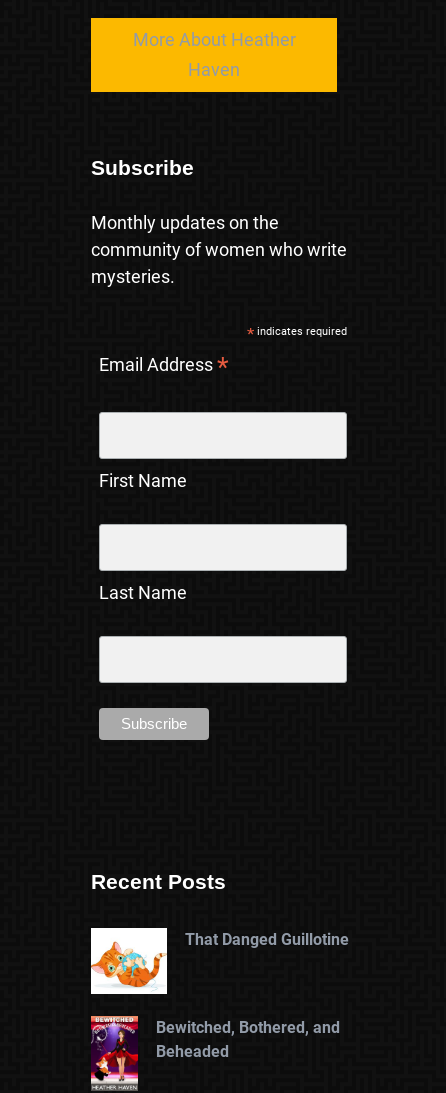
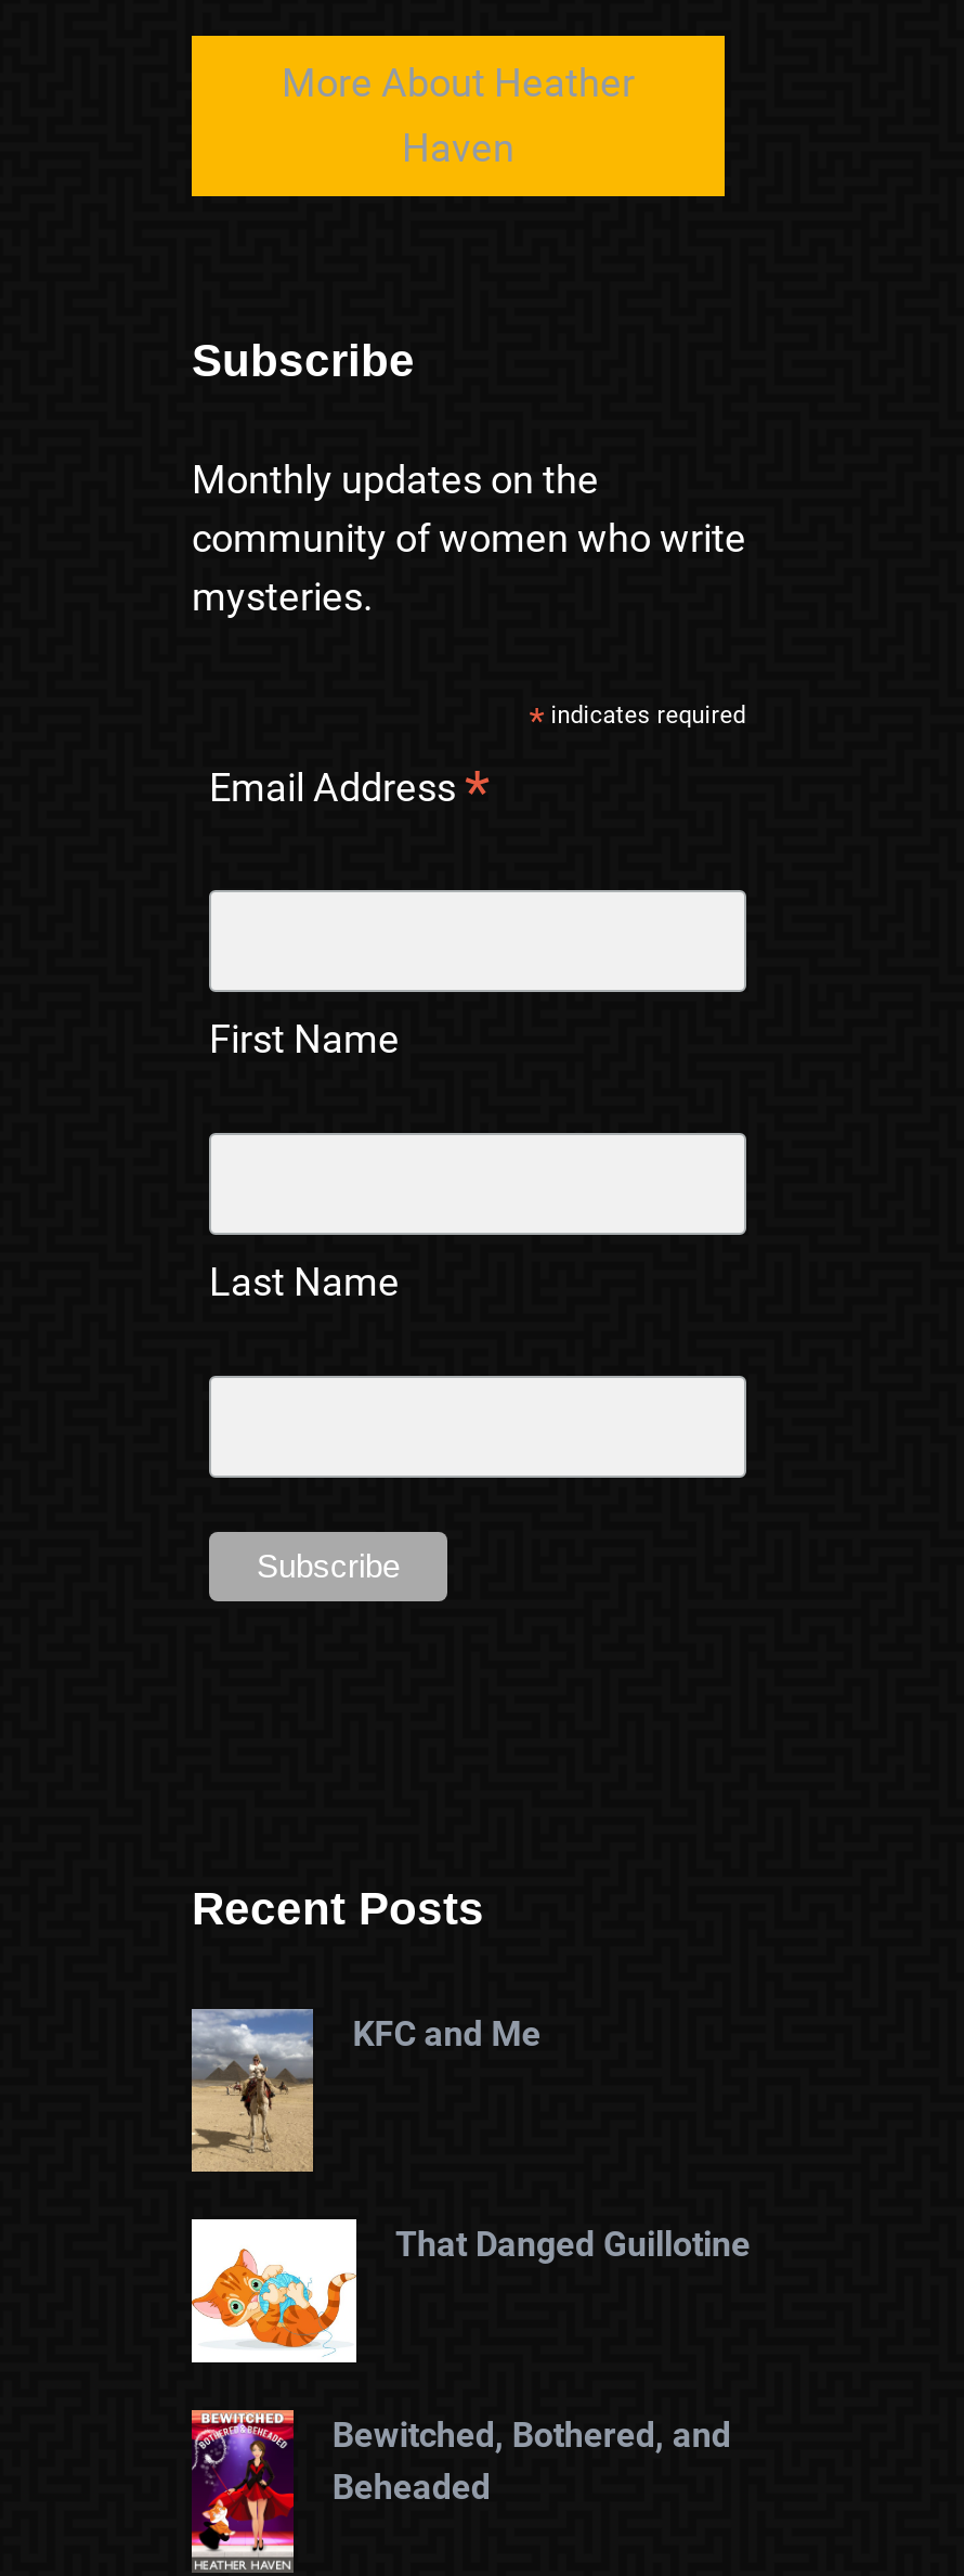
+ [image]
+ KFC and Me
